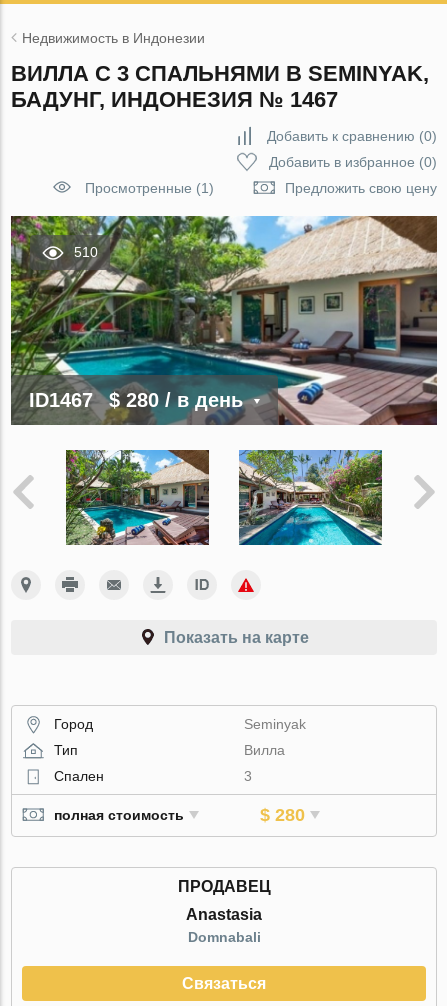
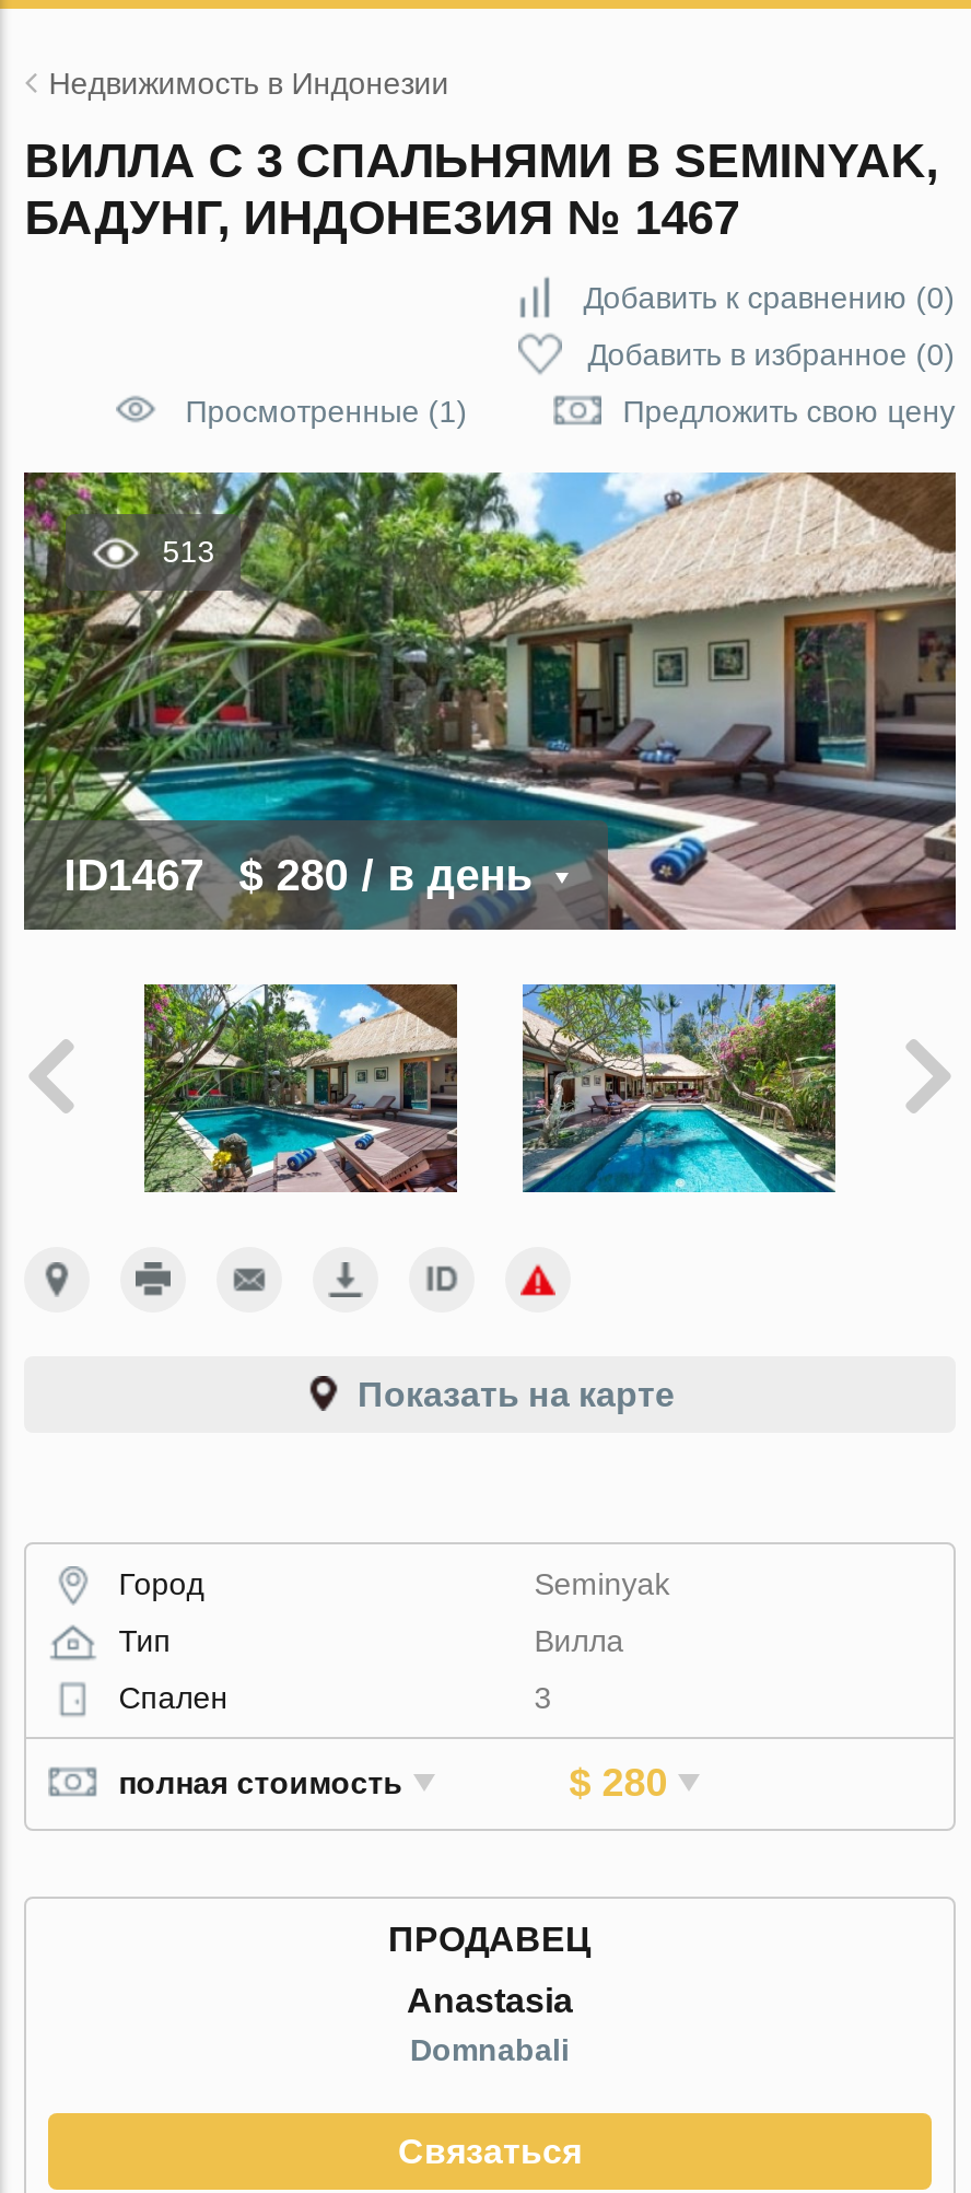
- 510
+ 513
